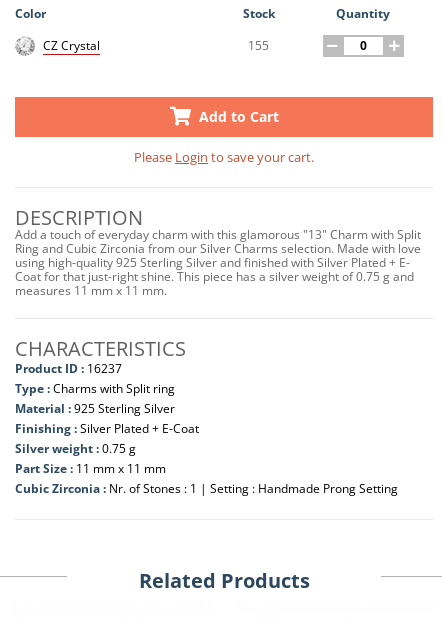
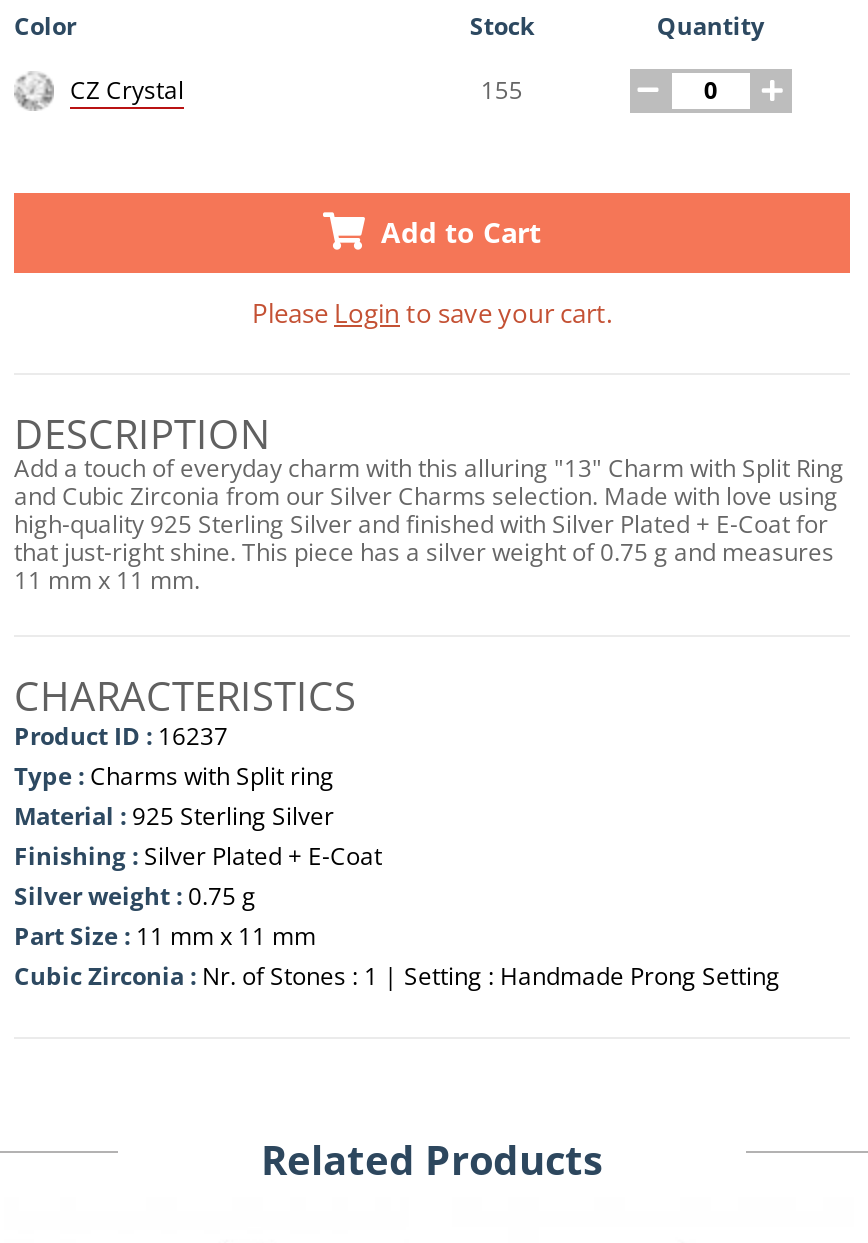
- Add a touch of everyday charm with this glamorous "13" Charm with Split
- Ring and Cubic Zirconia from our Silver Charms selection. Made with love
- using high-quality 925 Sterling Silver and finished with Silver Plated + E-
- Coat for that just-right shine. This piece has a silver weight of 0.75 g and
- measures 11 mm x 11 mm.
+ Add a touch of everyday charm with this alluring "13" Charm with Split Ring
+ and Cubic Zirconia from our Silver Charms selection. Made with love using
+ high-quality 925 Sterling Silver and finished with Silver Plated + E-Coat for
+ that just-right shine. This piece has a silver weight of 0.75 g and measures
+ 11 mm x 11 mm.
